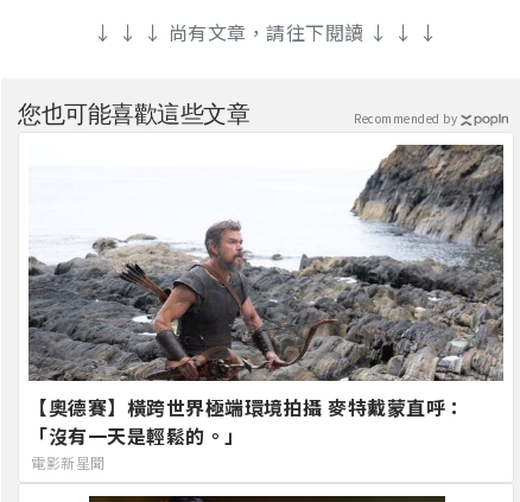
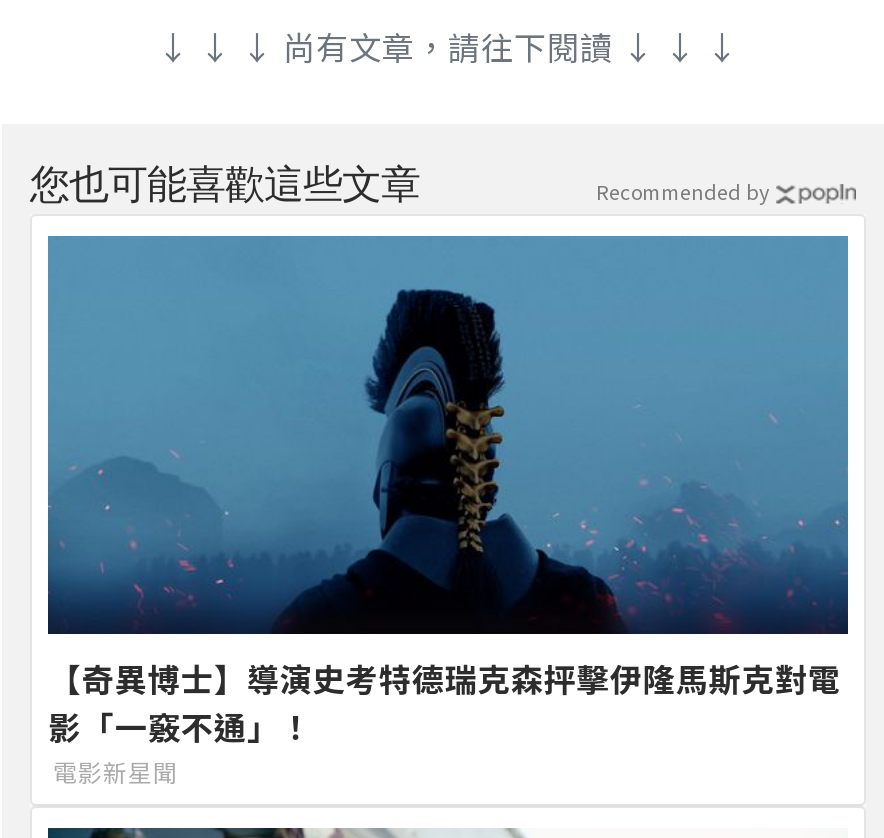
- [image]
- 【奧德賽】橫跨世界極端環境拍攝 麥特戴蒙直呼：
- 「沒有一天是輕鬆的。」
+ [image]
+ 【奇異博士】導演史考特德瑞克森抨擊伊隆馬斯克對電
+ 影「一竅不通」！
